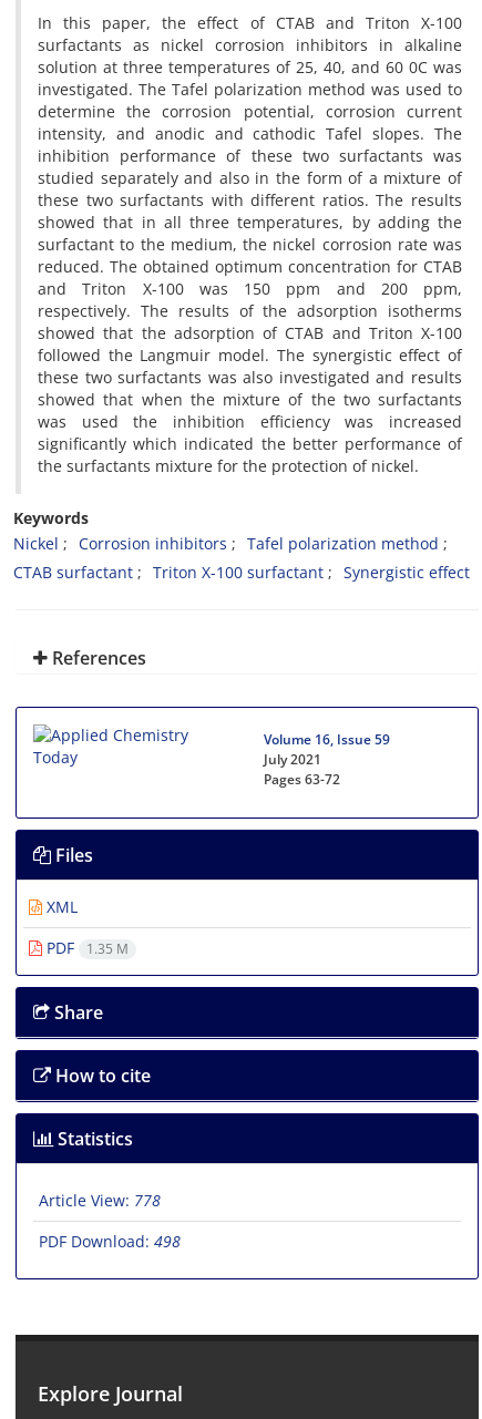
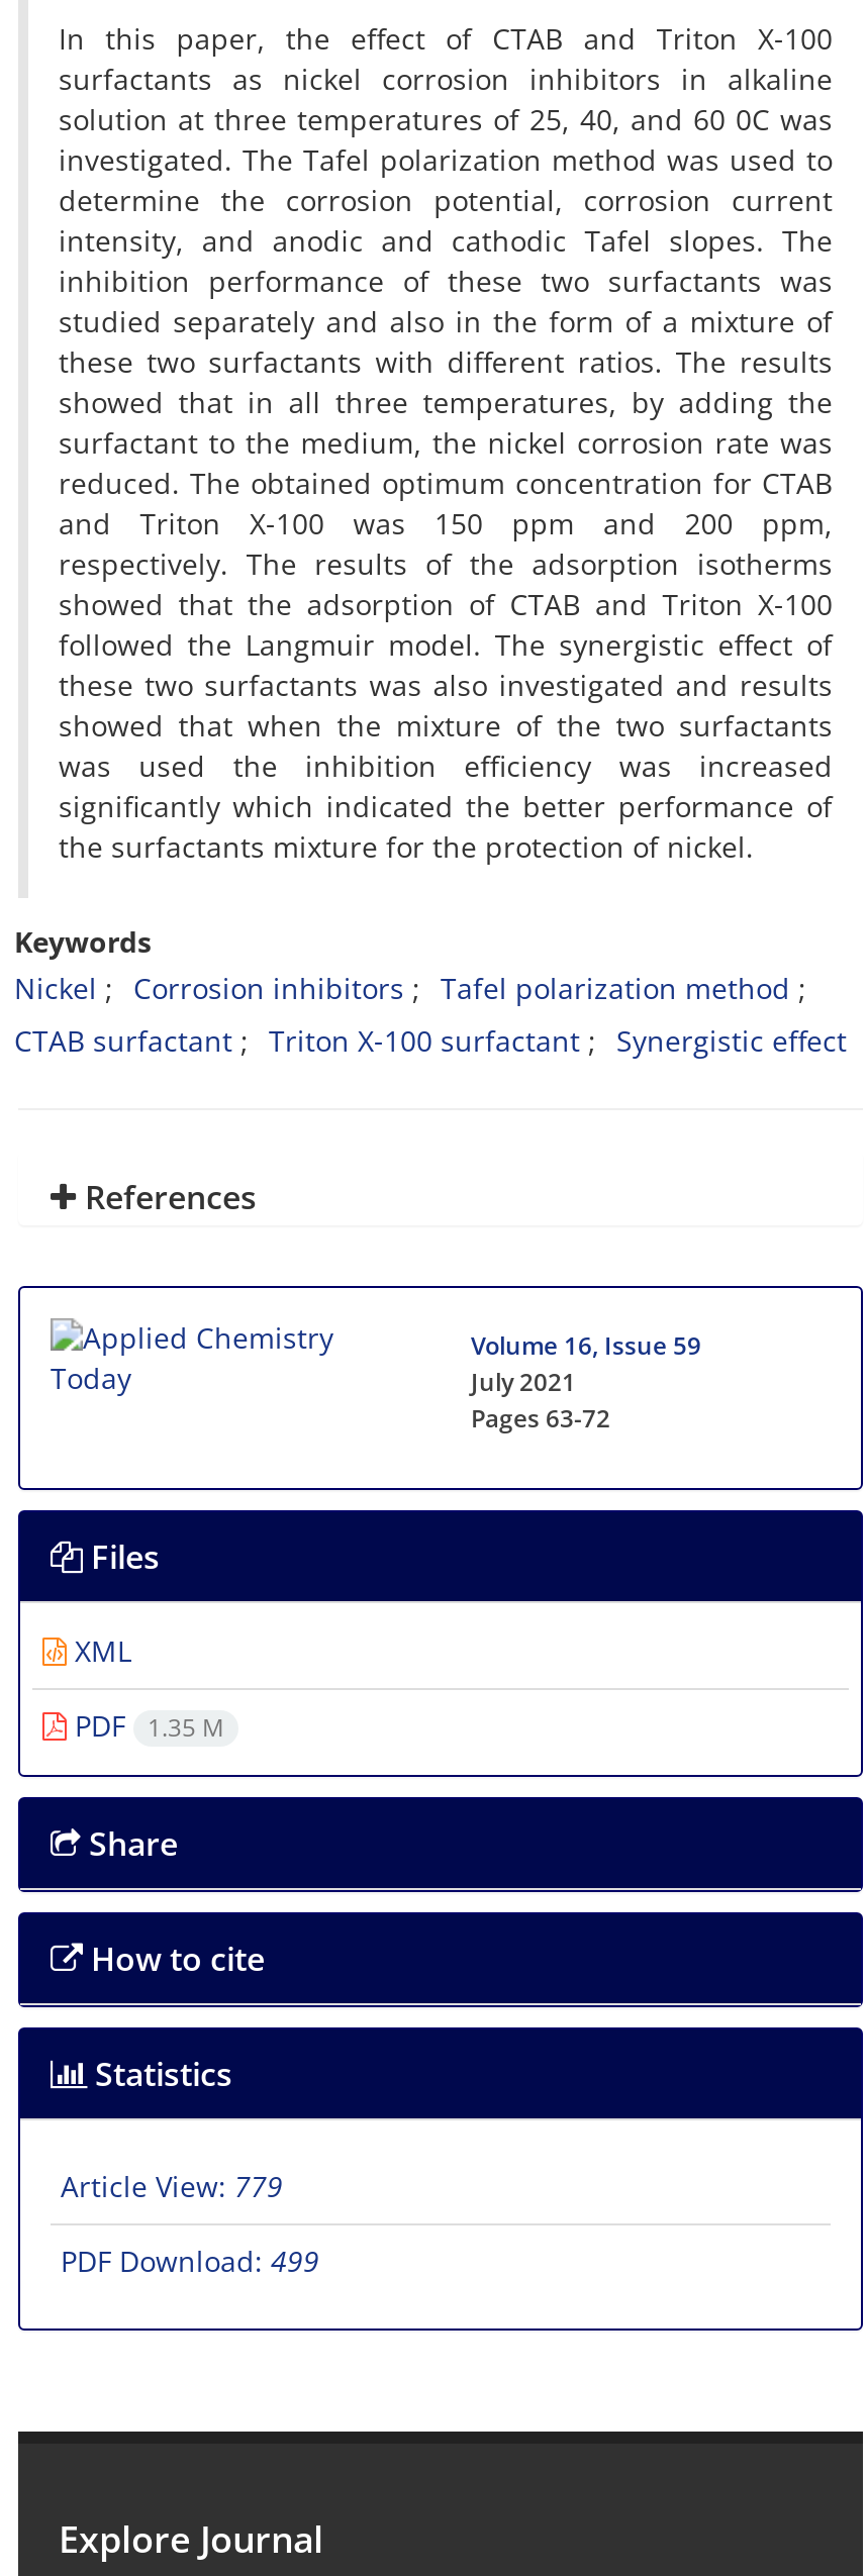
- Article View: 778
+ Article View: 779

- PDF Download: 498
+ PDF Download: 499
